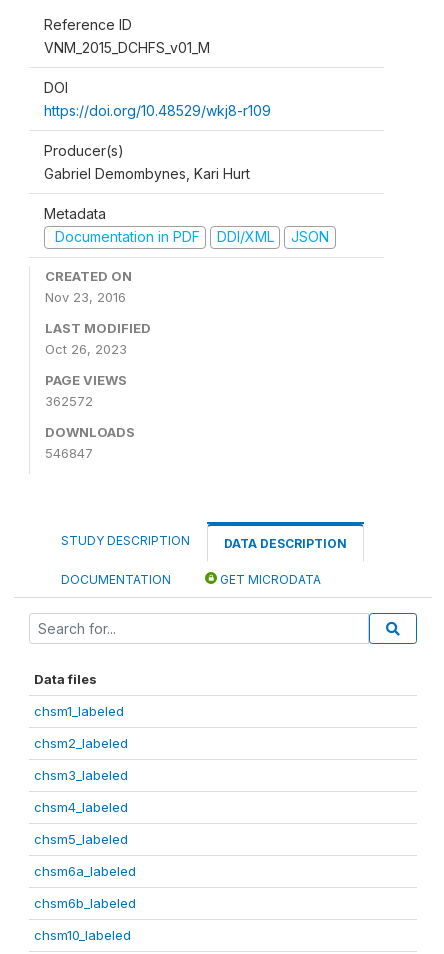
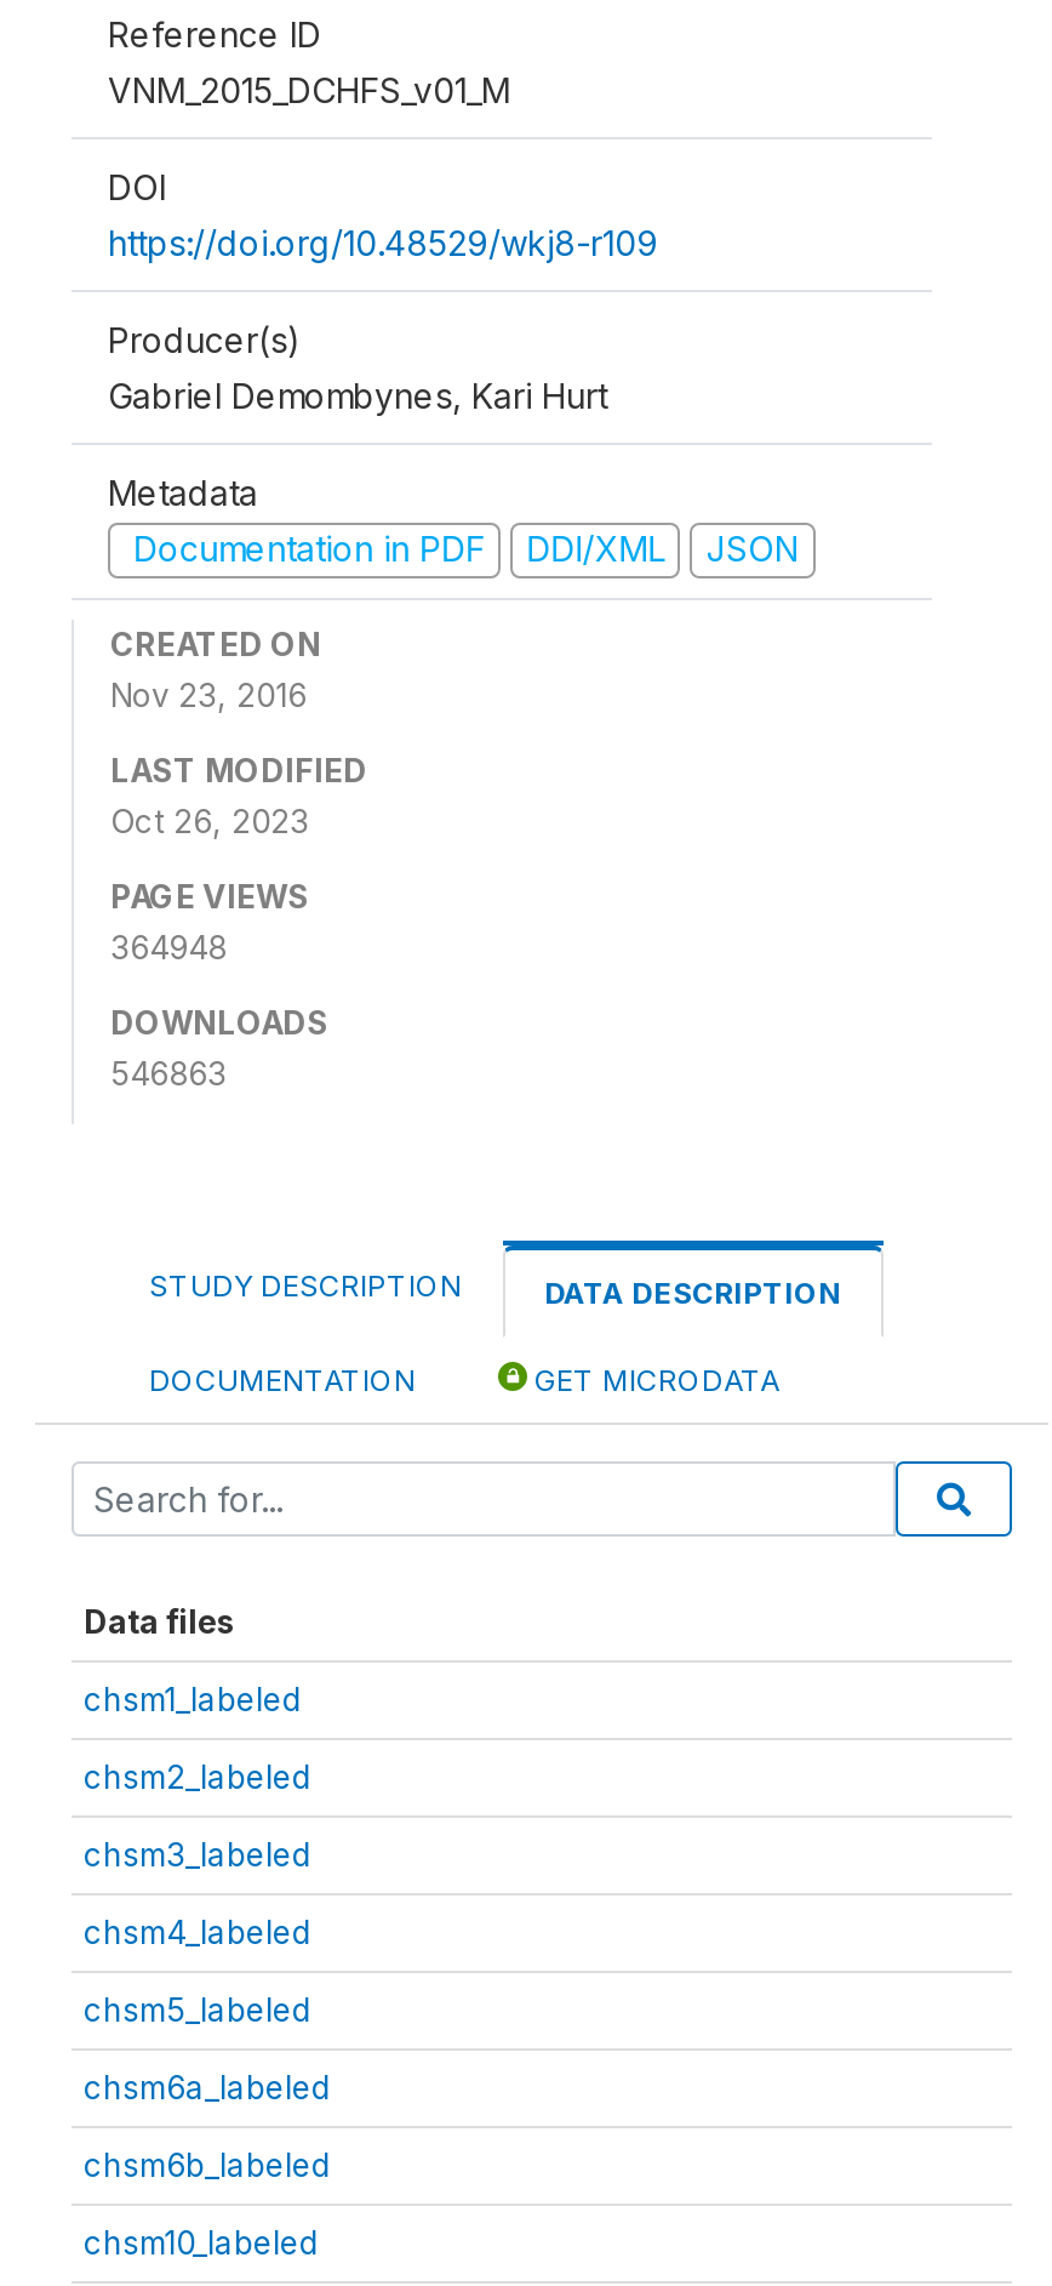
- 362572
+ 364948

- 546847
+ 546863
